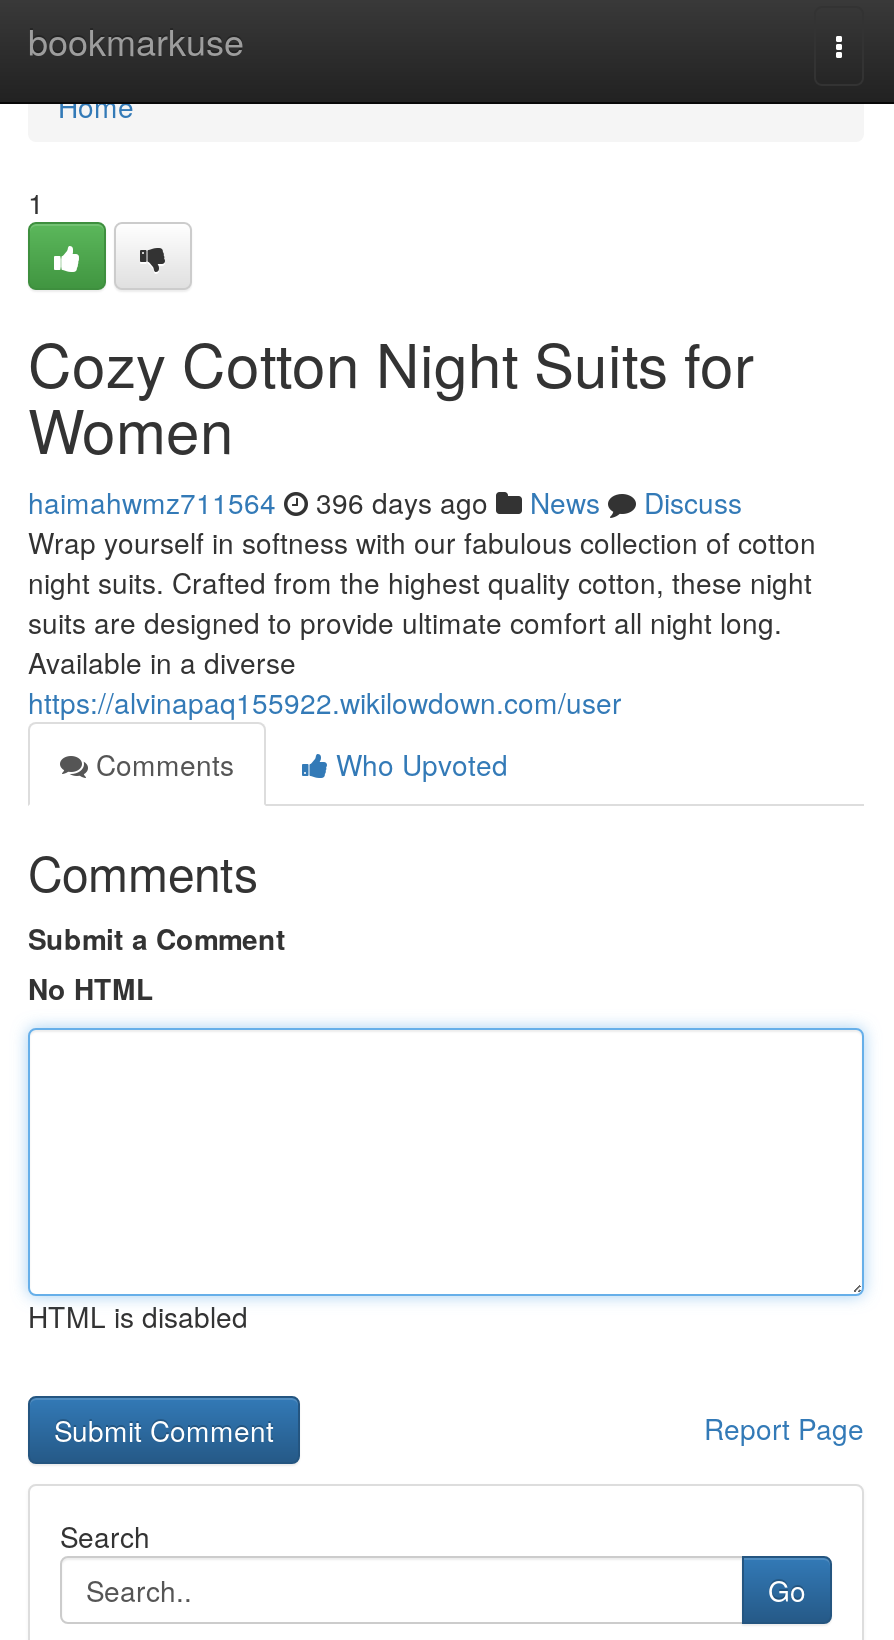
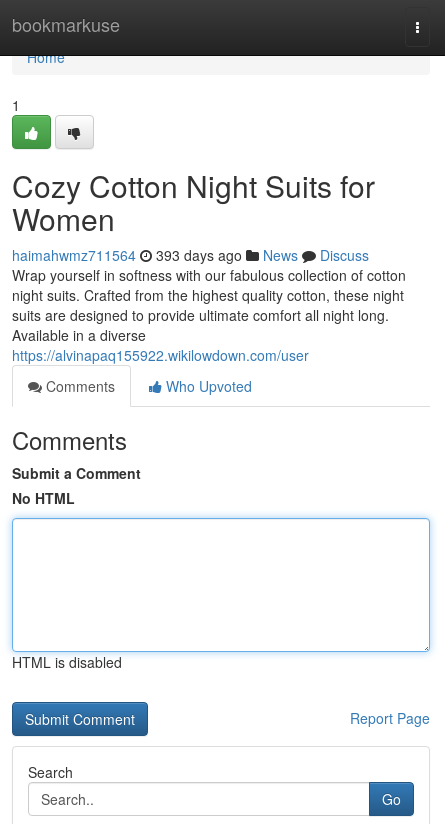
- haimahwmz711564 396 days ago News Discuss
+ haimahwmz711564 393 days ago News Discuss
